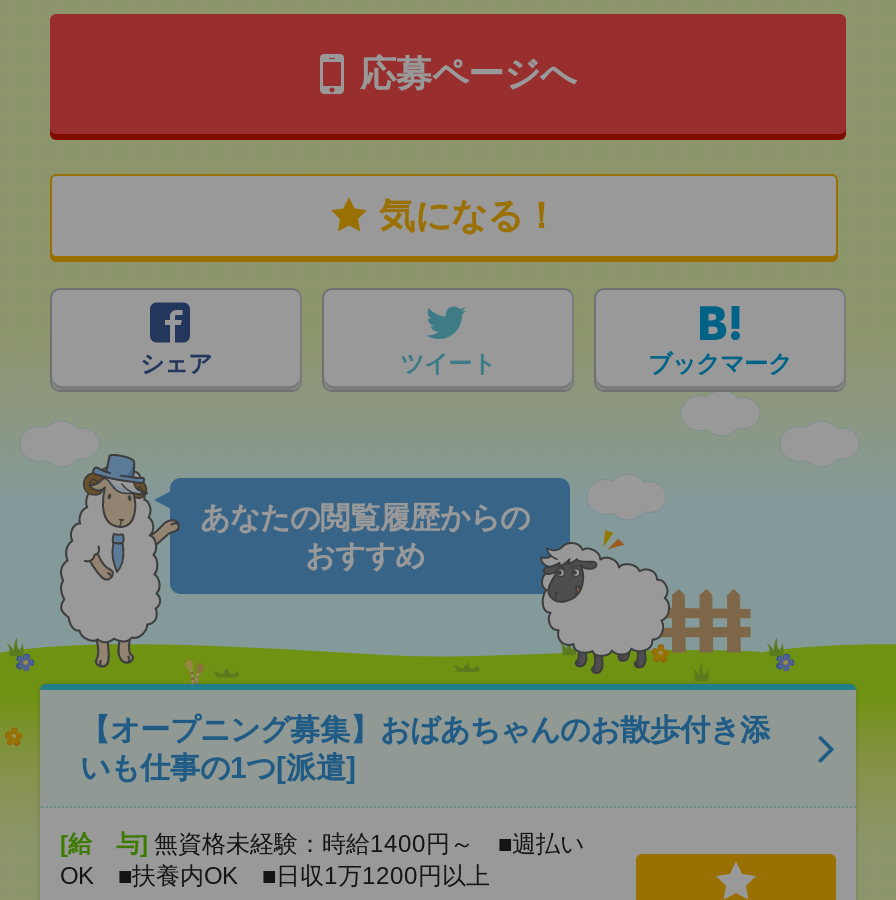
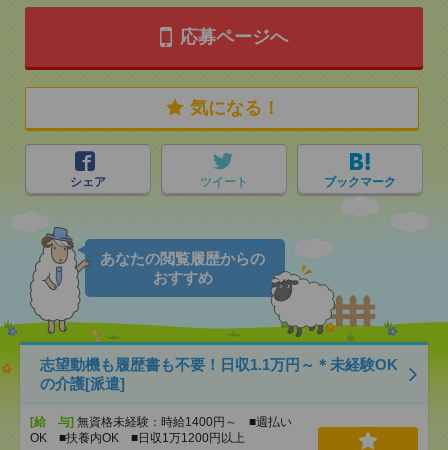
- 【オープニング募集】おばあちゃんのお散歩付き添
- いも仕事の1つ[派遣]
+ 志望動機も履歴書も不要！日収1.1万円～＊未経験OK
+ の介護[派遣]
